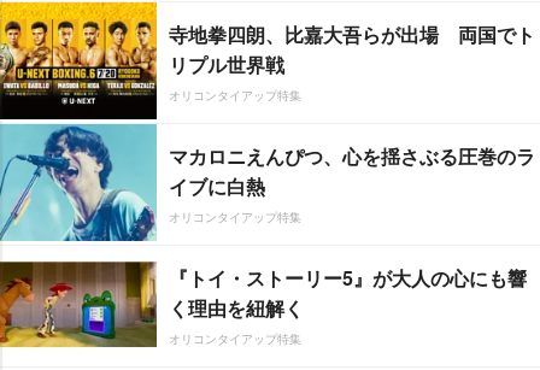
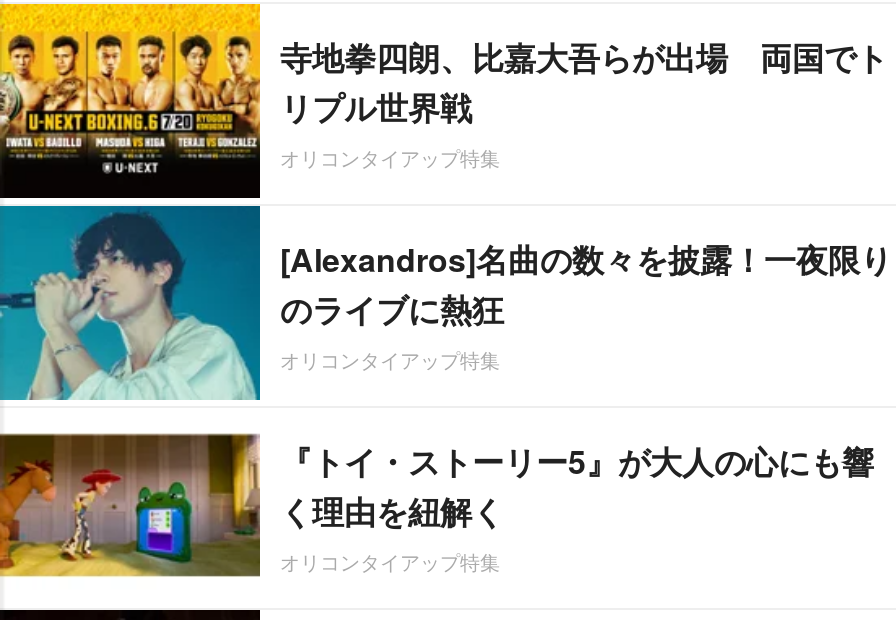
- [image]
- マカロニえんぴつ、心を揺さぶる圧巻のラ
- イブに白熱
+ [image]
+ [Alexandros]名曲の数々を披露！一夜限り
+ のライブに熱狂
